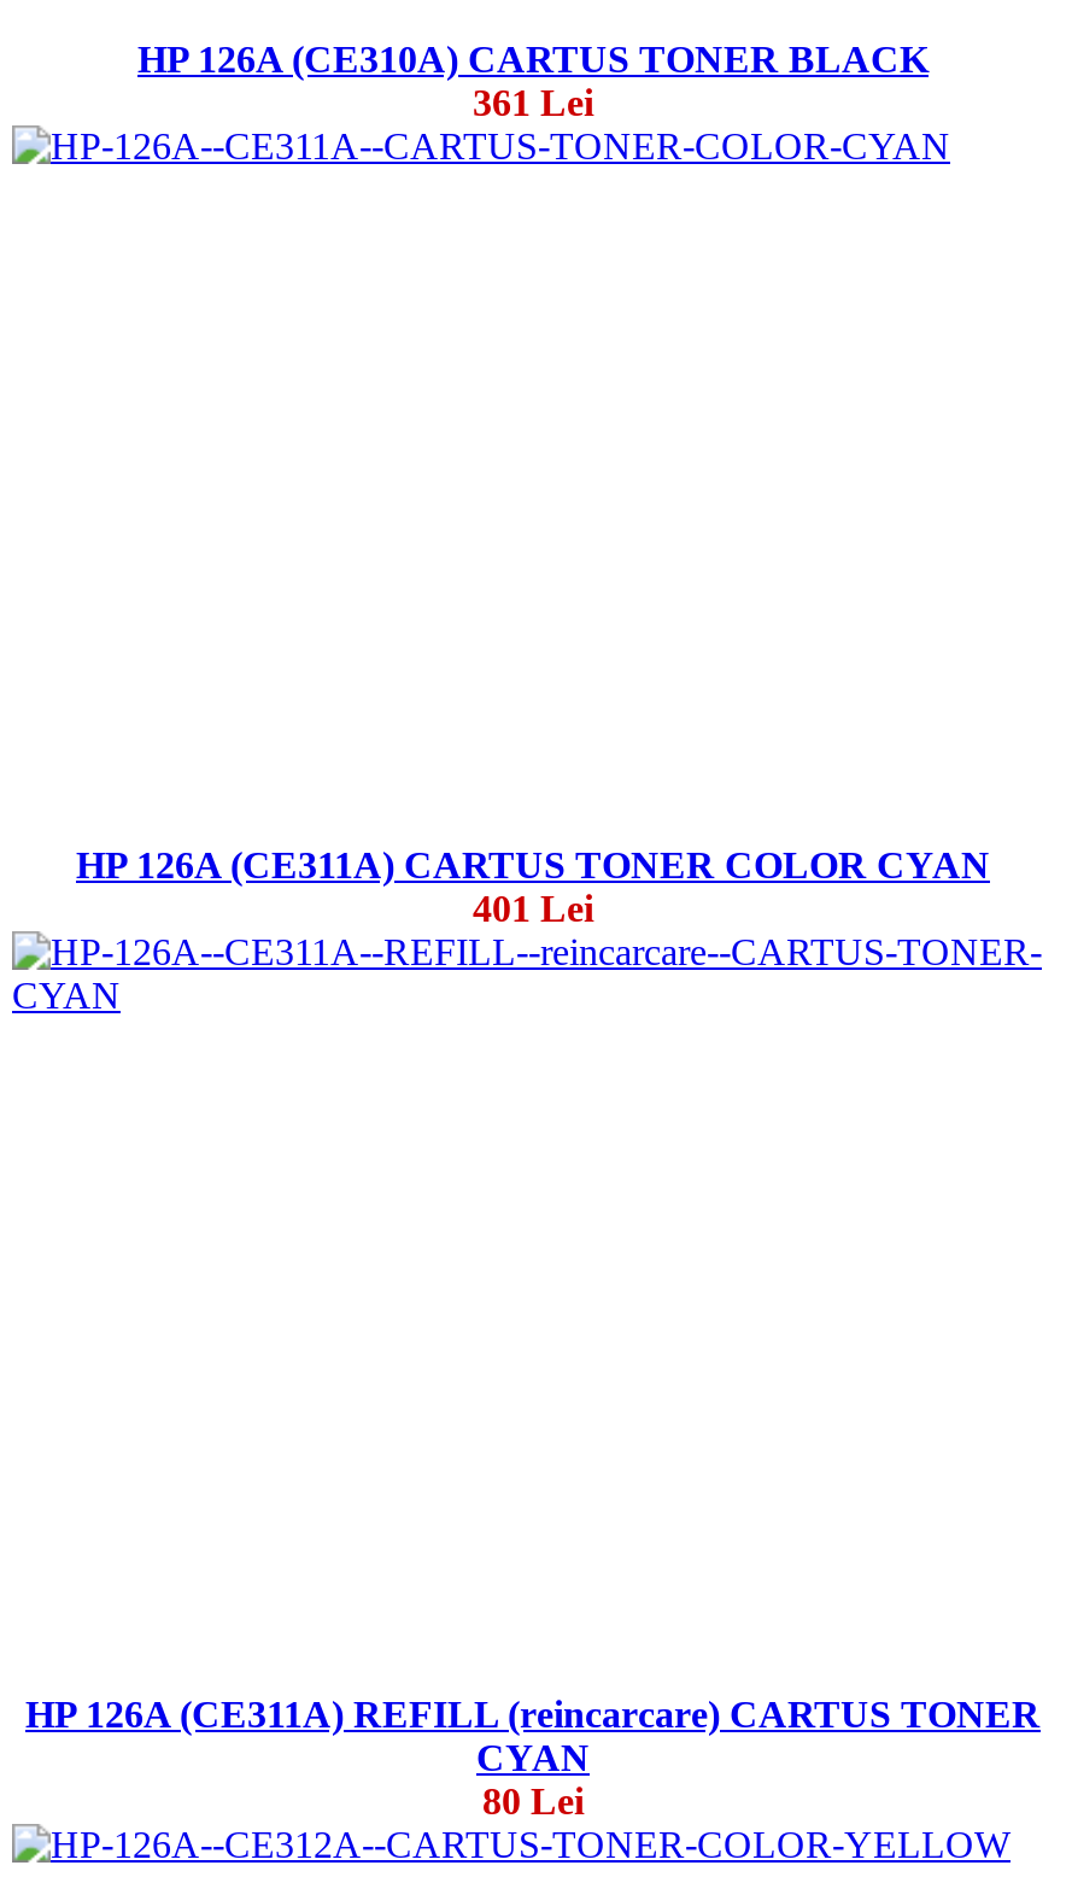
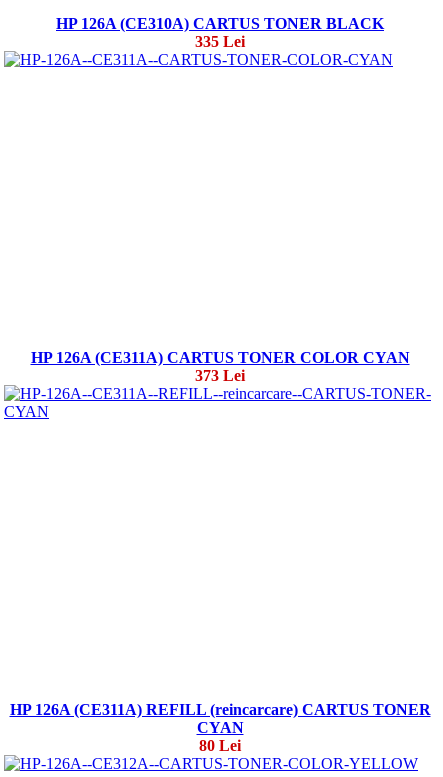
- 361 Lei
+ 335 Lei

- 401 Lei
+ 373 Lei
